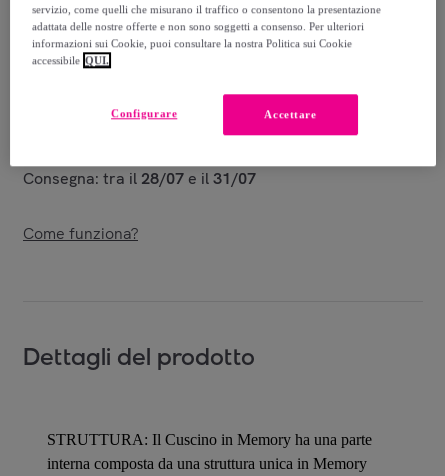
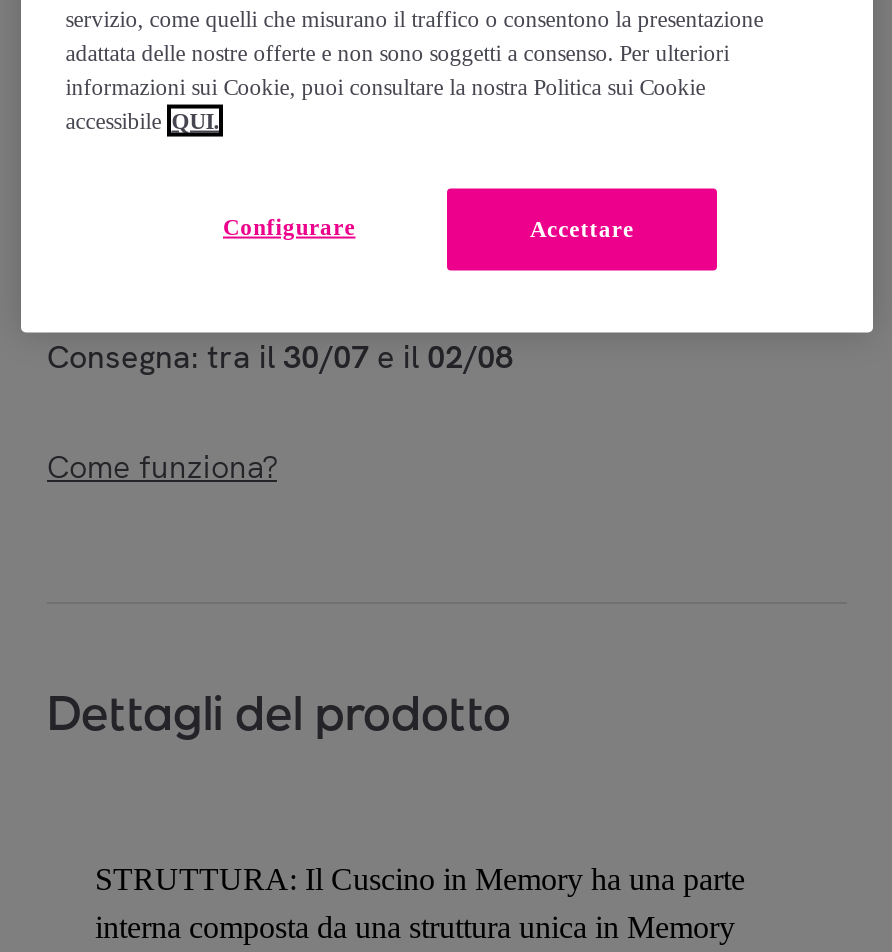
- Consegna: tra il 28/07 e il 31/07
+ Consegna: tra il 30/07 e il 02/08
